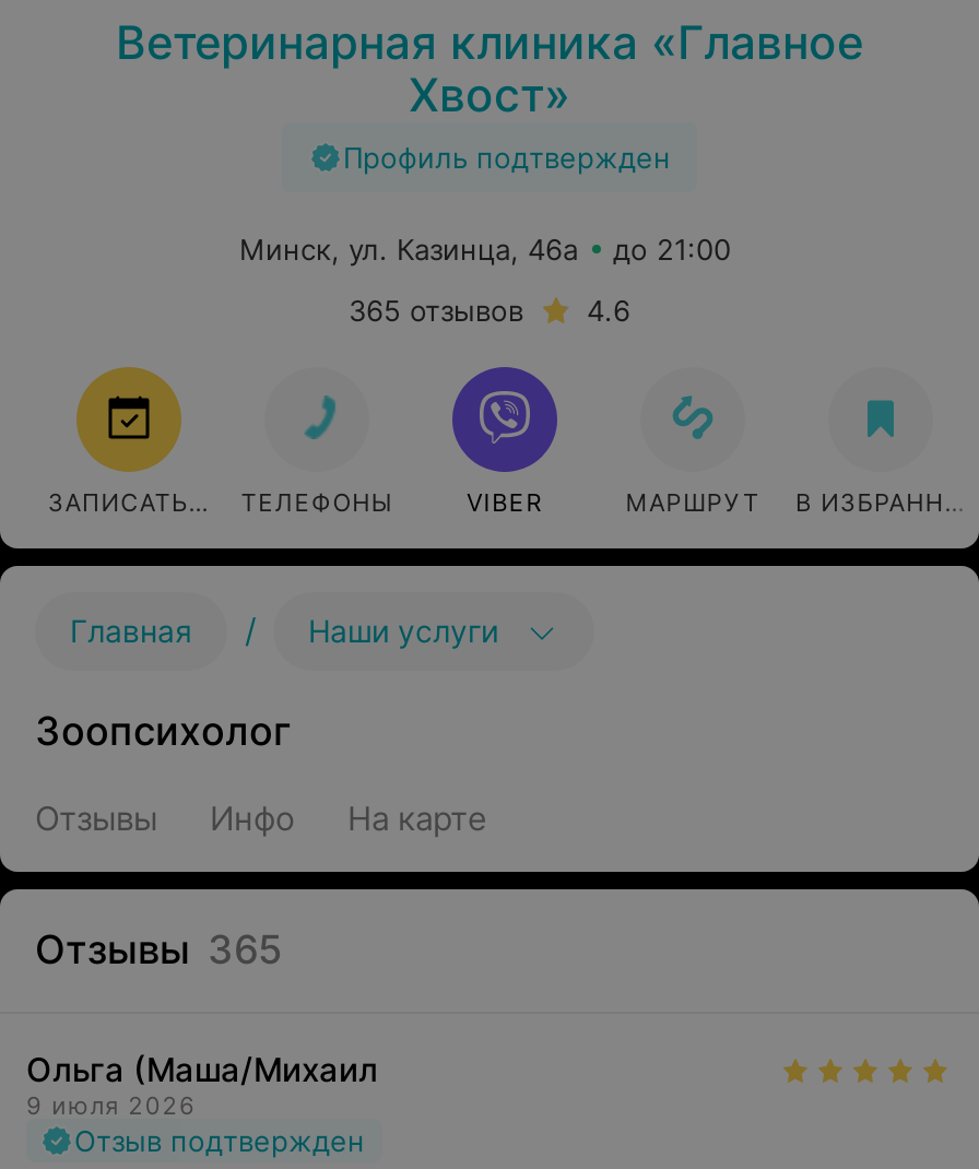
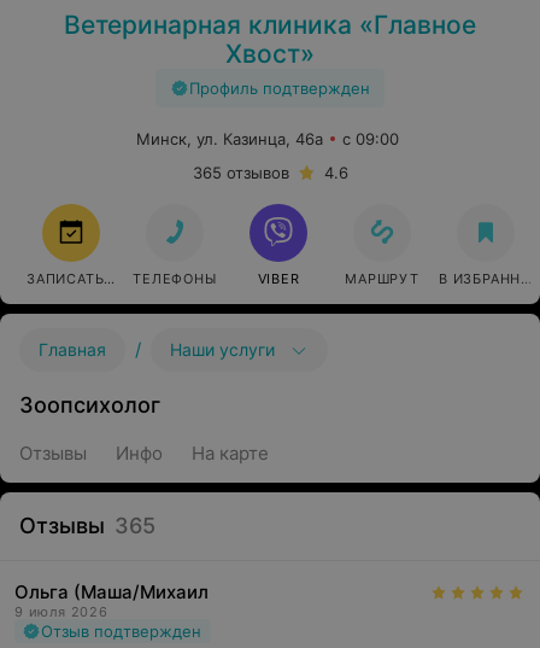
- Минск, ул. Казинца, 46а до 21:00
+ Минск, ул. Казинца, 46а с 09:00
